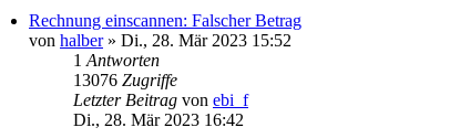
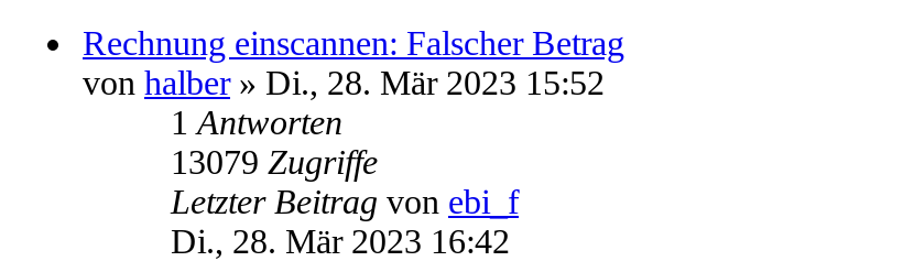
- 13076 Zugriffe
+ 13079 Zugriffe
